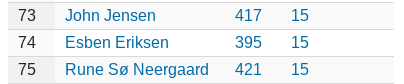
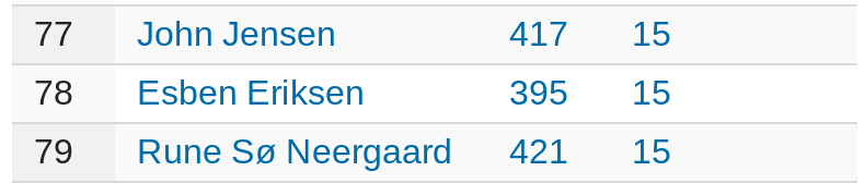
- 73 John Jensen
+ 77 John Jensen

- 74 Esben Eriksen
+ 78 Esben Eriksen

- 75 Rune Sø Neergaard 421 15
+ 79 Rune Sø Neergaard 421 15
